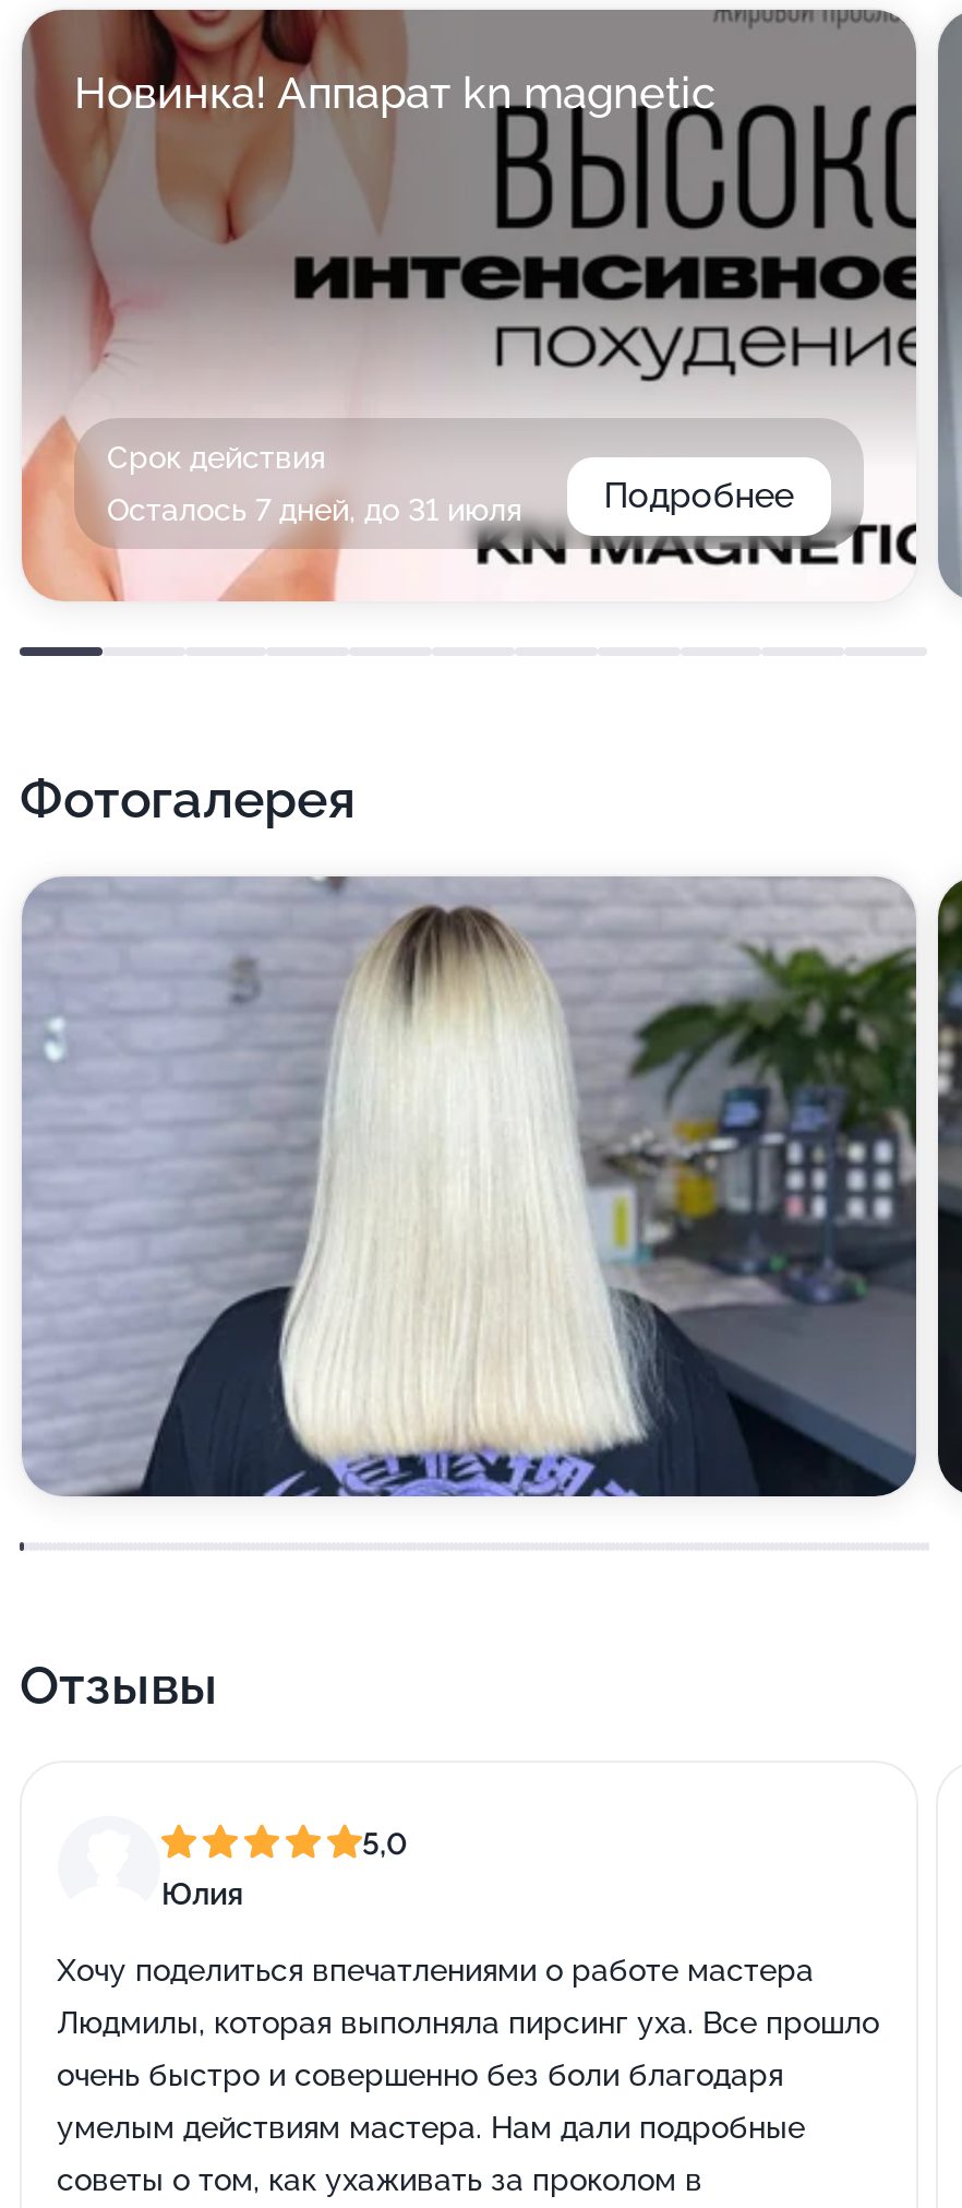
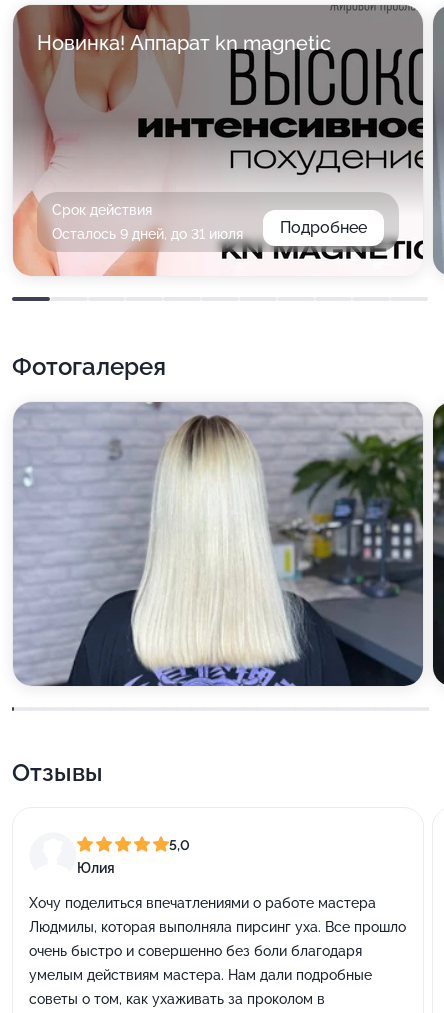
- Осталось 7 дней, до 31 июля
+ Осталось 9 дней, до 31 июля
